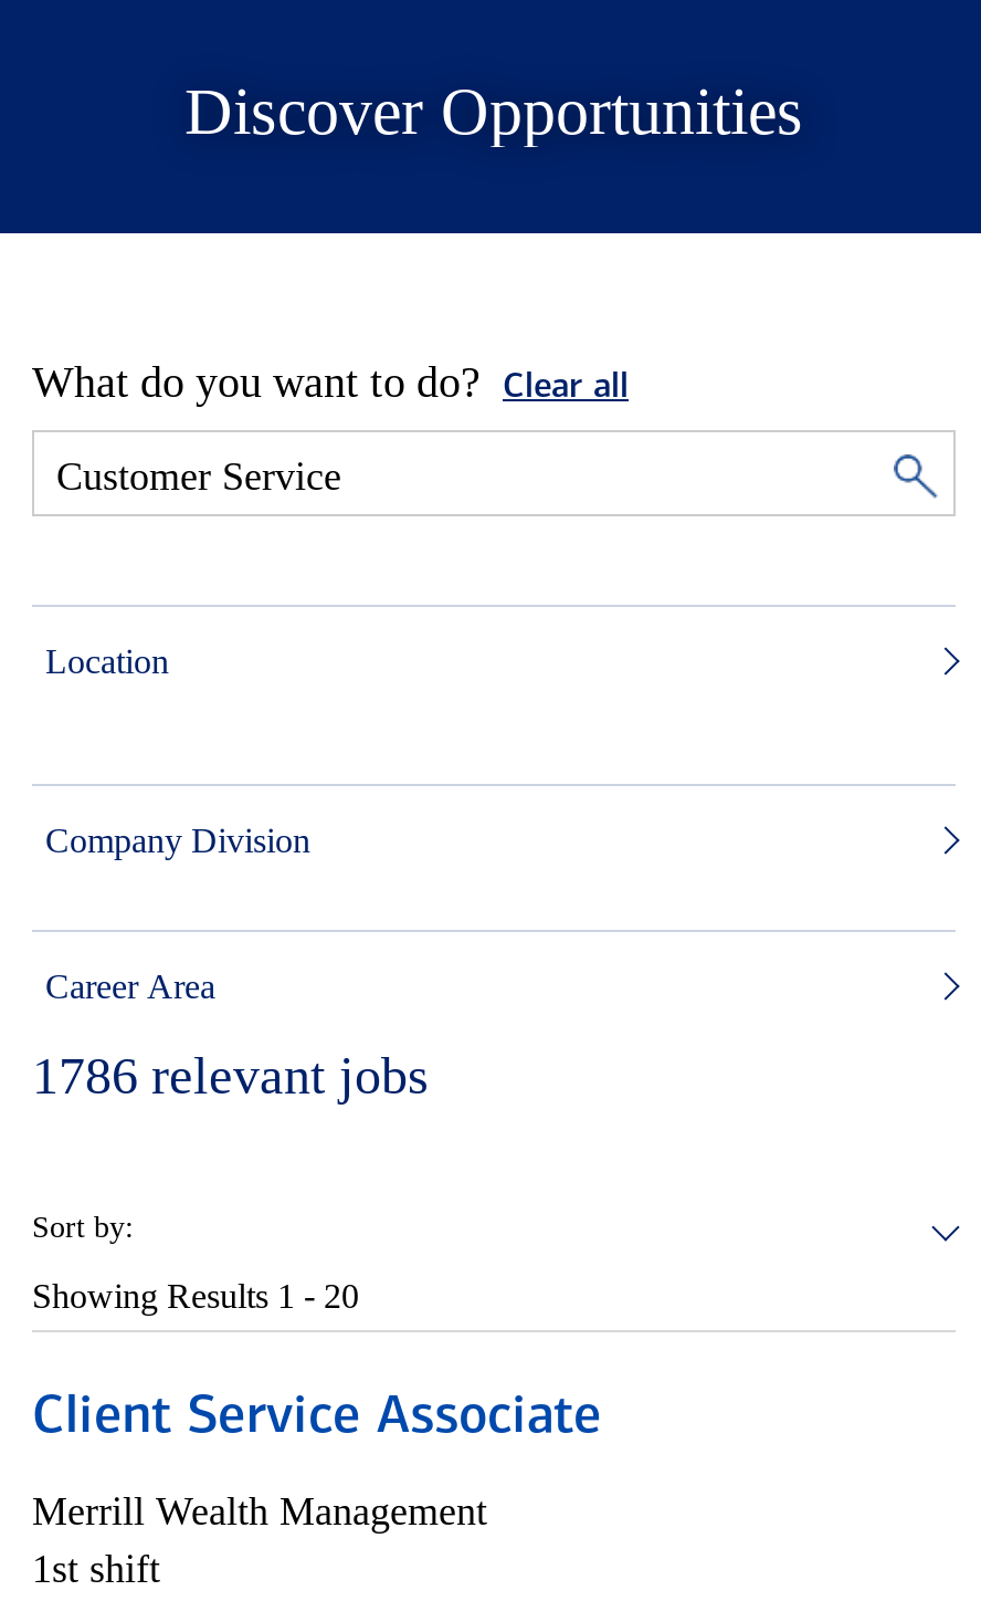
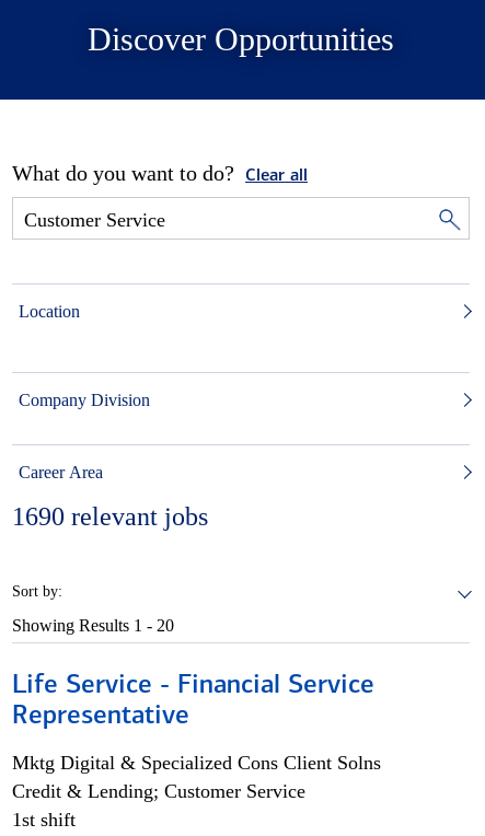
- 1786 relevant jobs
+ 1690 relevant jobs

- Client Service Associate
+ Life Service - Financial Service
+ Representative

- Merrill Wealth Management
+ Mktg Digital & Specialized Cons Client Solns
+ Credit & Lending; Customer Service
